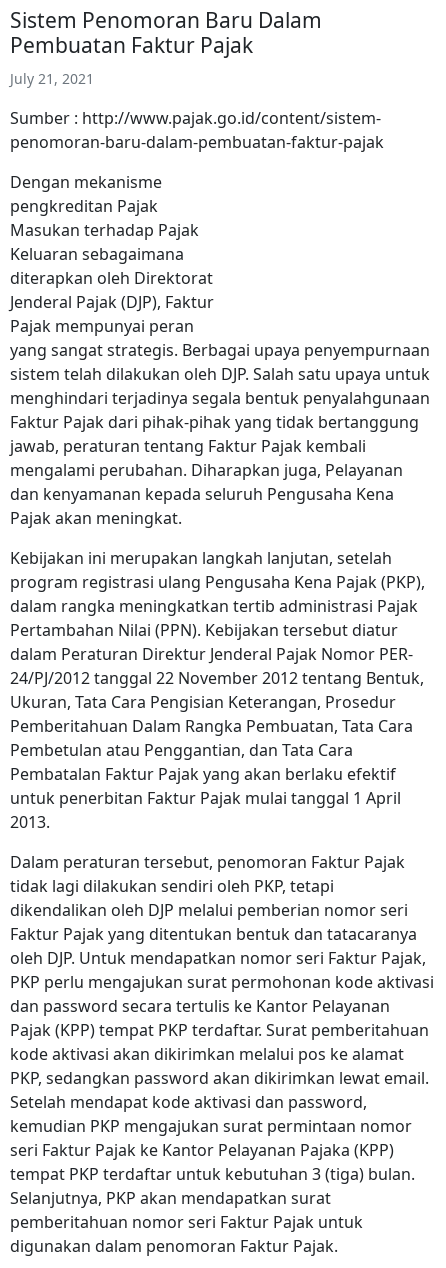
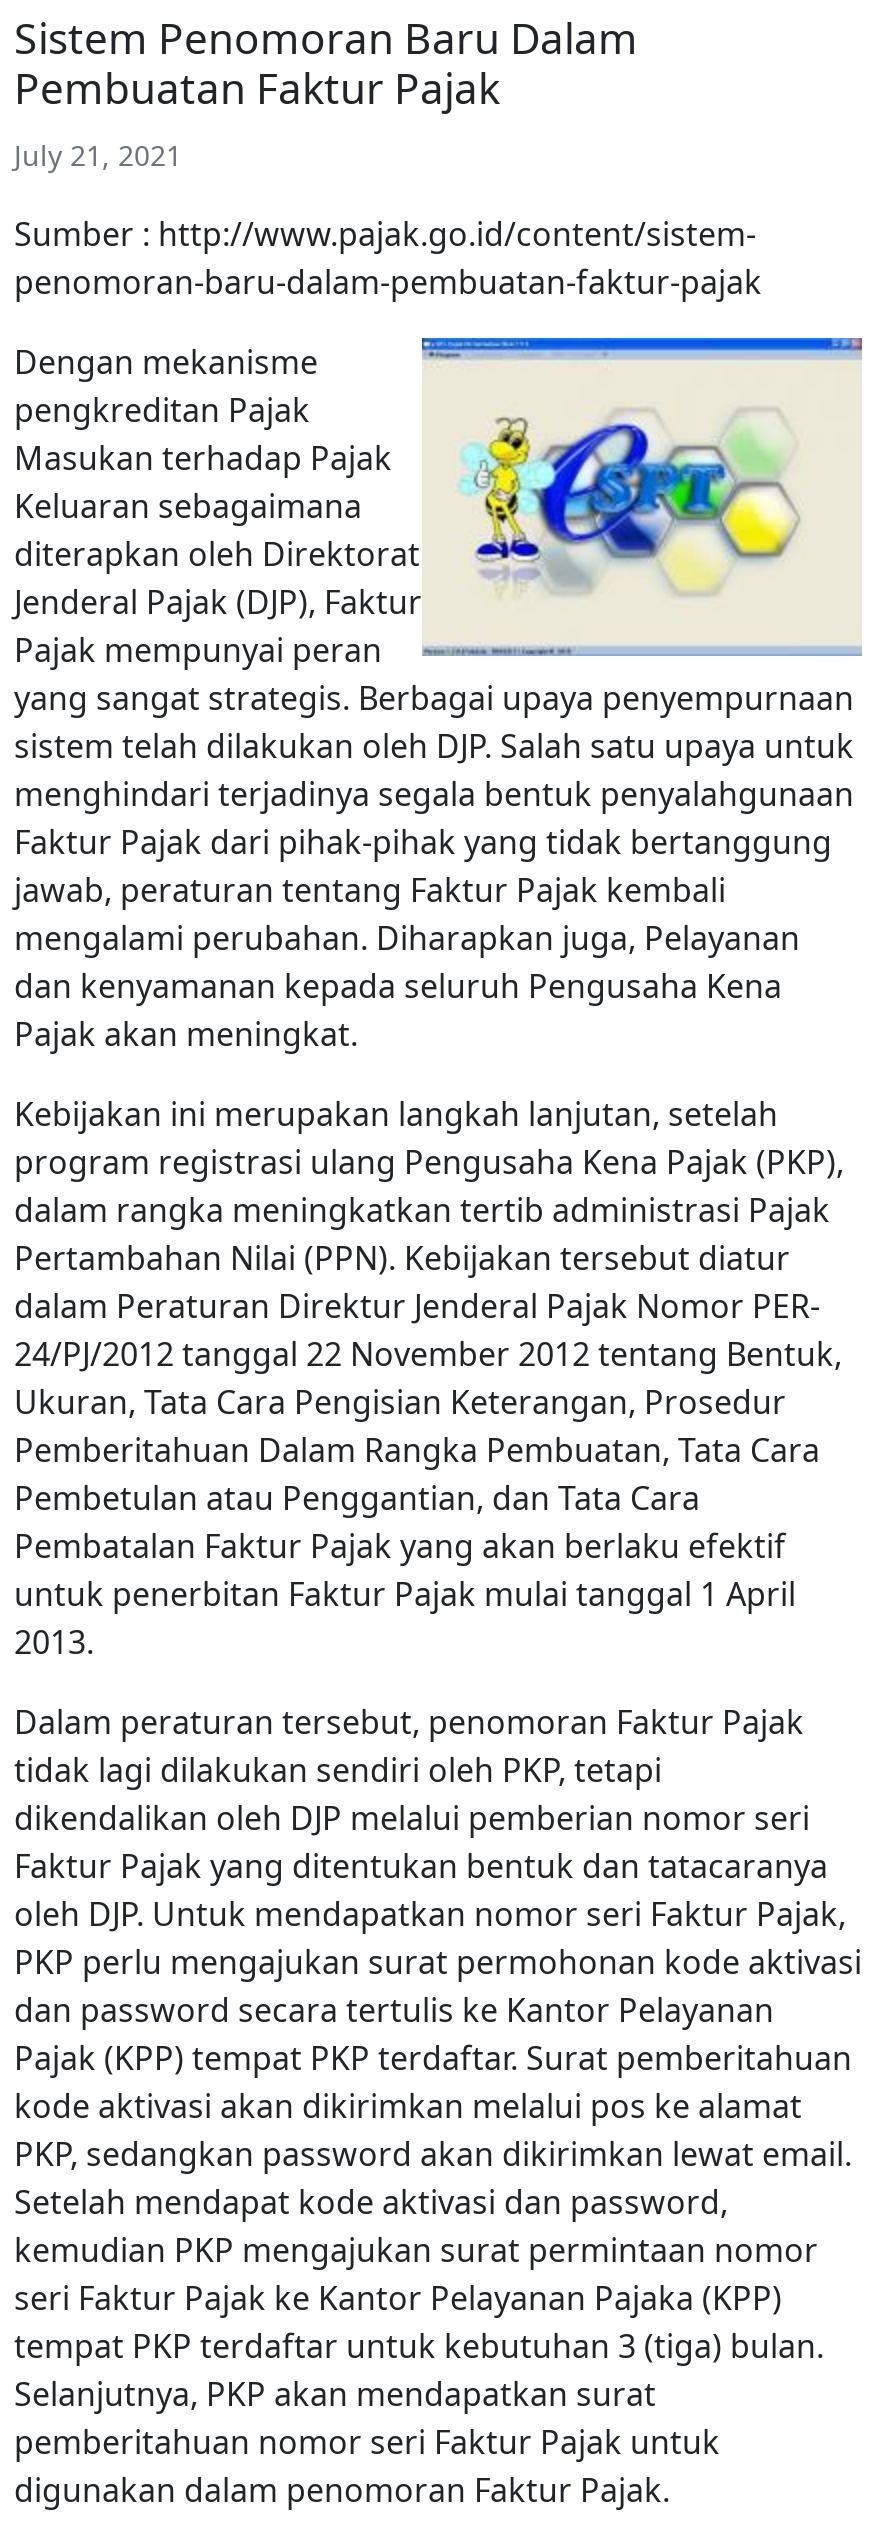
+ [image]
